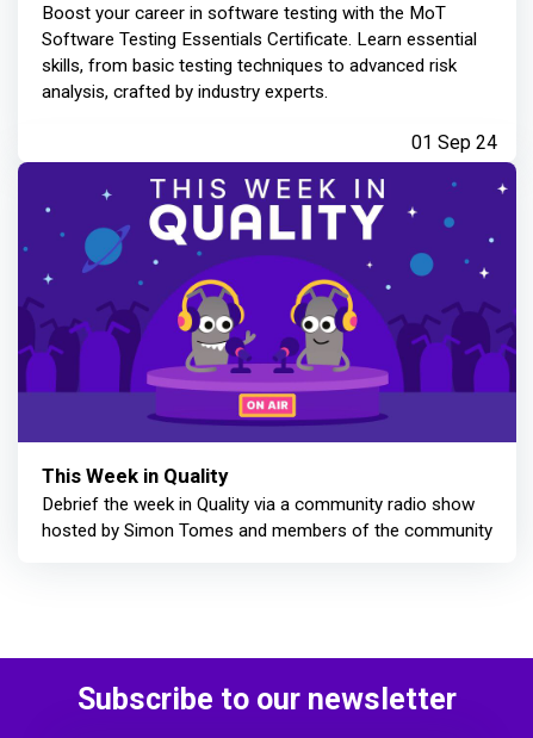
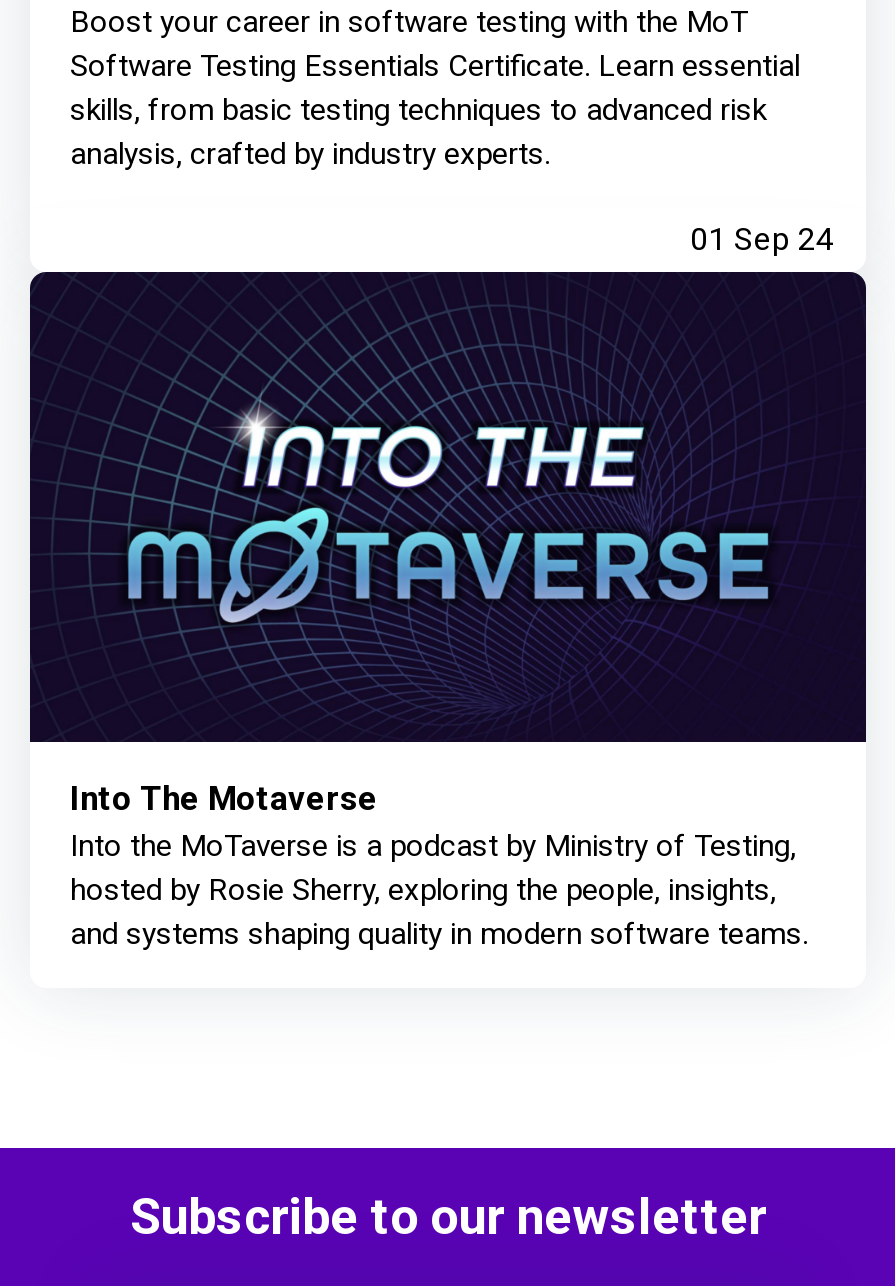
- [image]
- This Week in Quality
- Debrief the week in Quality via a community radio show
- hosted by Simon Tomes and members of the community
+ [image]
+ Into The Motaverse
+ Into the MoTaverse is a podcast by Ministry of Testing,
+ hosted by Rosie Sherry, exploring the people, insights,
+ and systems shaping quality in modern software teams.
